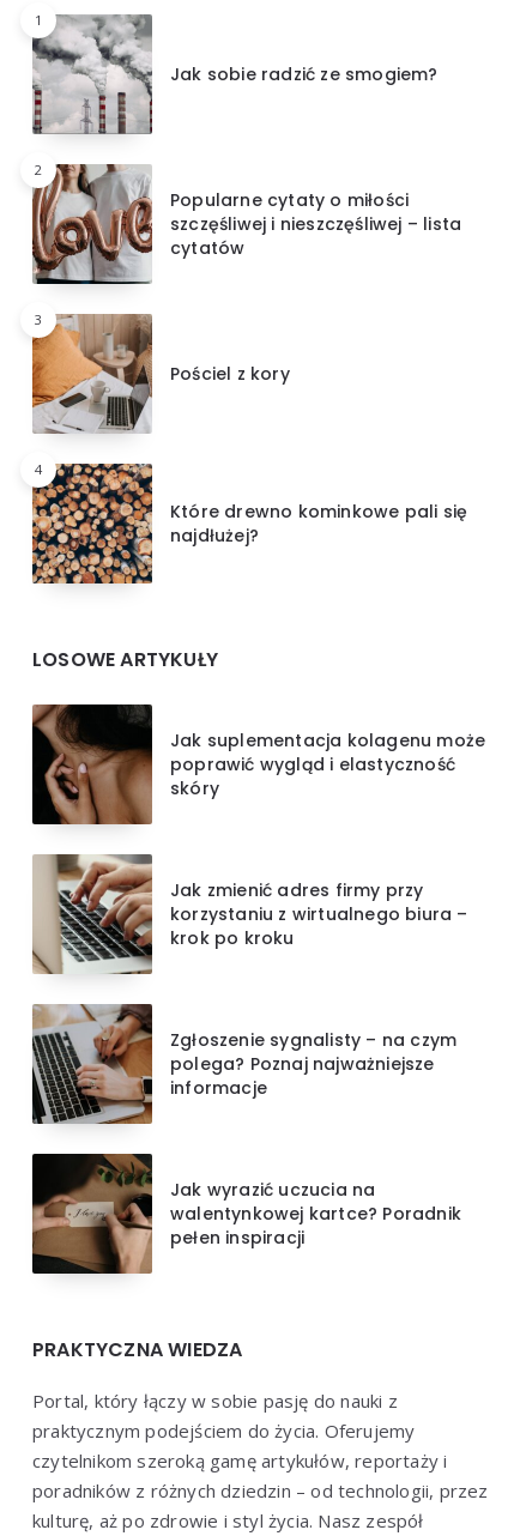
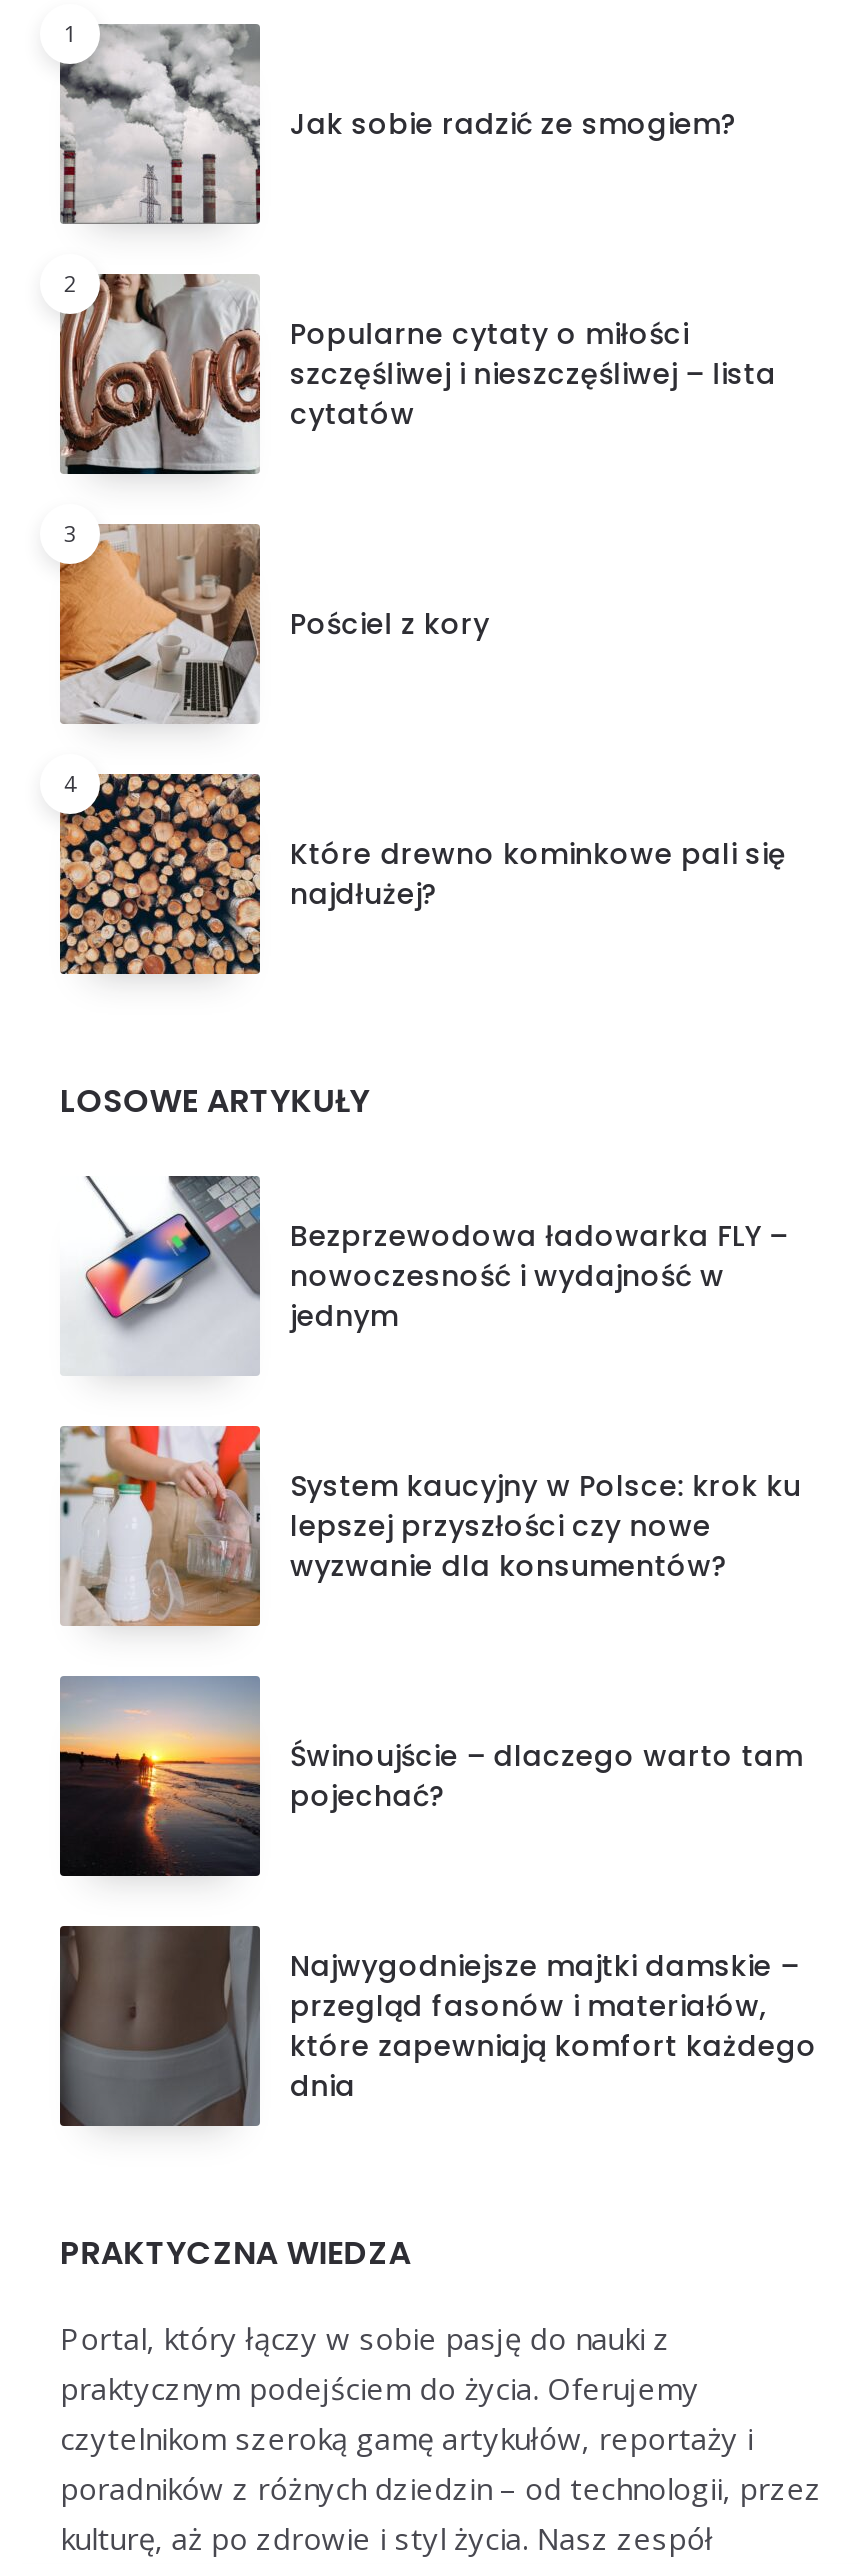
- [image]
- Jak suplementacja kolagenu może
- poprawić wygląd i elastyczność
- skóry
+ [image]
+ Bezprzewodowa ładowarka FLY –
+ nowoczesność i wydajność w
+ jednym

- [image]
- Jak zmienić adres firmy przy
- korzystaniu z wirtualnego biura –
- krok po kroku
+ [image]
+ System kaucyjny w Polsce: krok ku
+ lepszej przyszłości czy nowe
+ wyzwanie dla konsumentów?

- [image]
- Zgłoszenie sygnalisty – na czym
- polega? Poznaj najważniejsze
- informacje
+ [image]
+ Świnoujście – dlaczego warto tam
+ pojechać?

- [image]
- Jak wyrazić uczucia na
- walentynkowej kartce? Poradnik
- pełen inspiracji
+ [image]
+ Najwygodniejsze majtki damskie –
+ przegląd fasonów i materiałów,
+ które zapewniają komfort każdego
+ dnia
